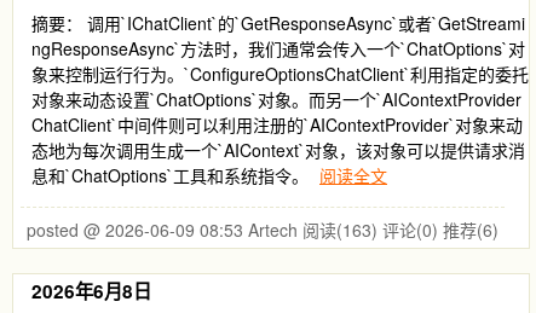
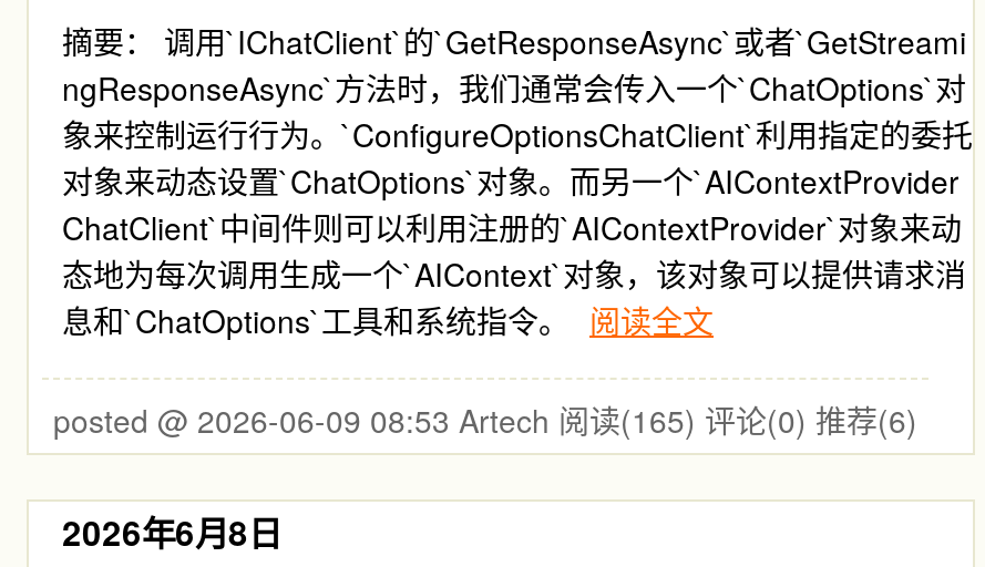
- posted @ 2026-06-09 08:53 Artech阅读(163) 评论(0) 推荐(6)
+ posted @ 2026-06-09 08:53 Artech阅读(165) 评论(0) 推荐(6)
